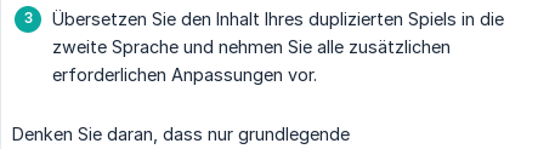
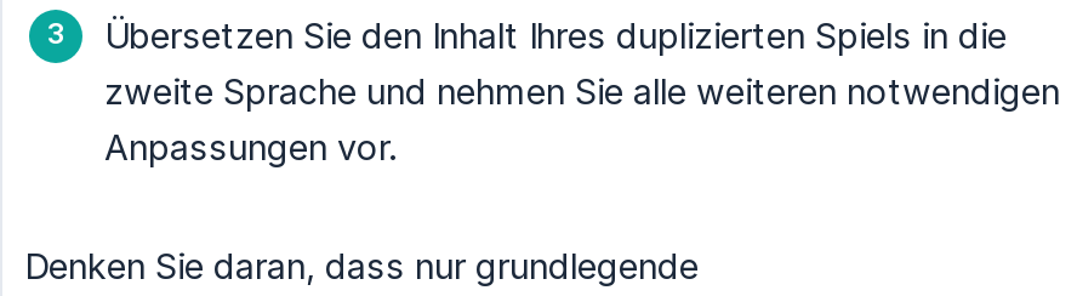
- zweite Sprache und nehmen Sie alle zusätzlichen
- erforderlichen Anpassungen vor.
+ zweite Sprache und nehmen Sie alle weiteren notwendigen
+ Anpassungen vor.
